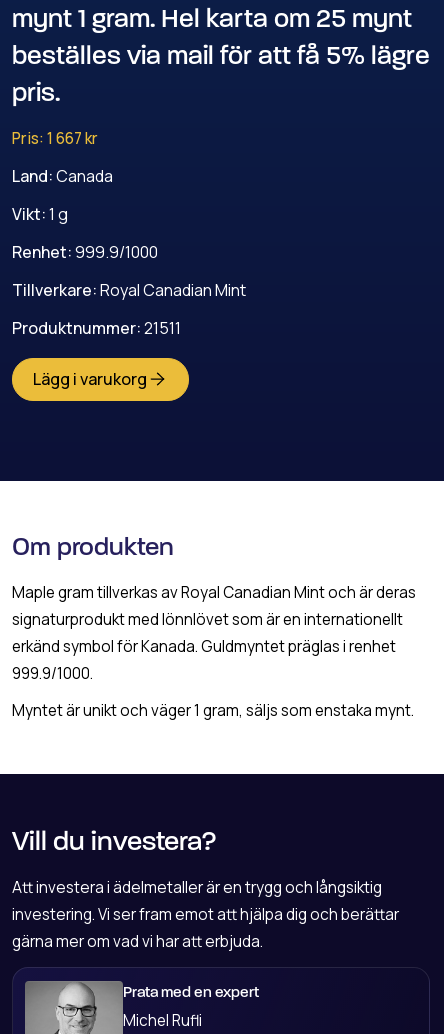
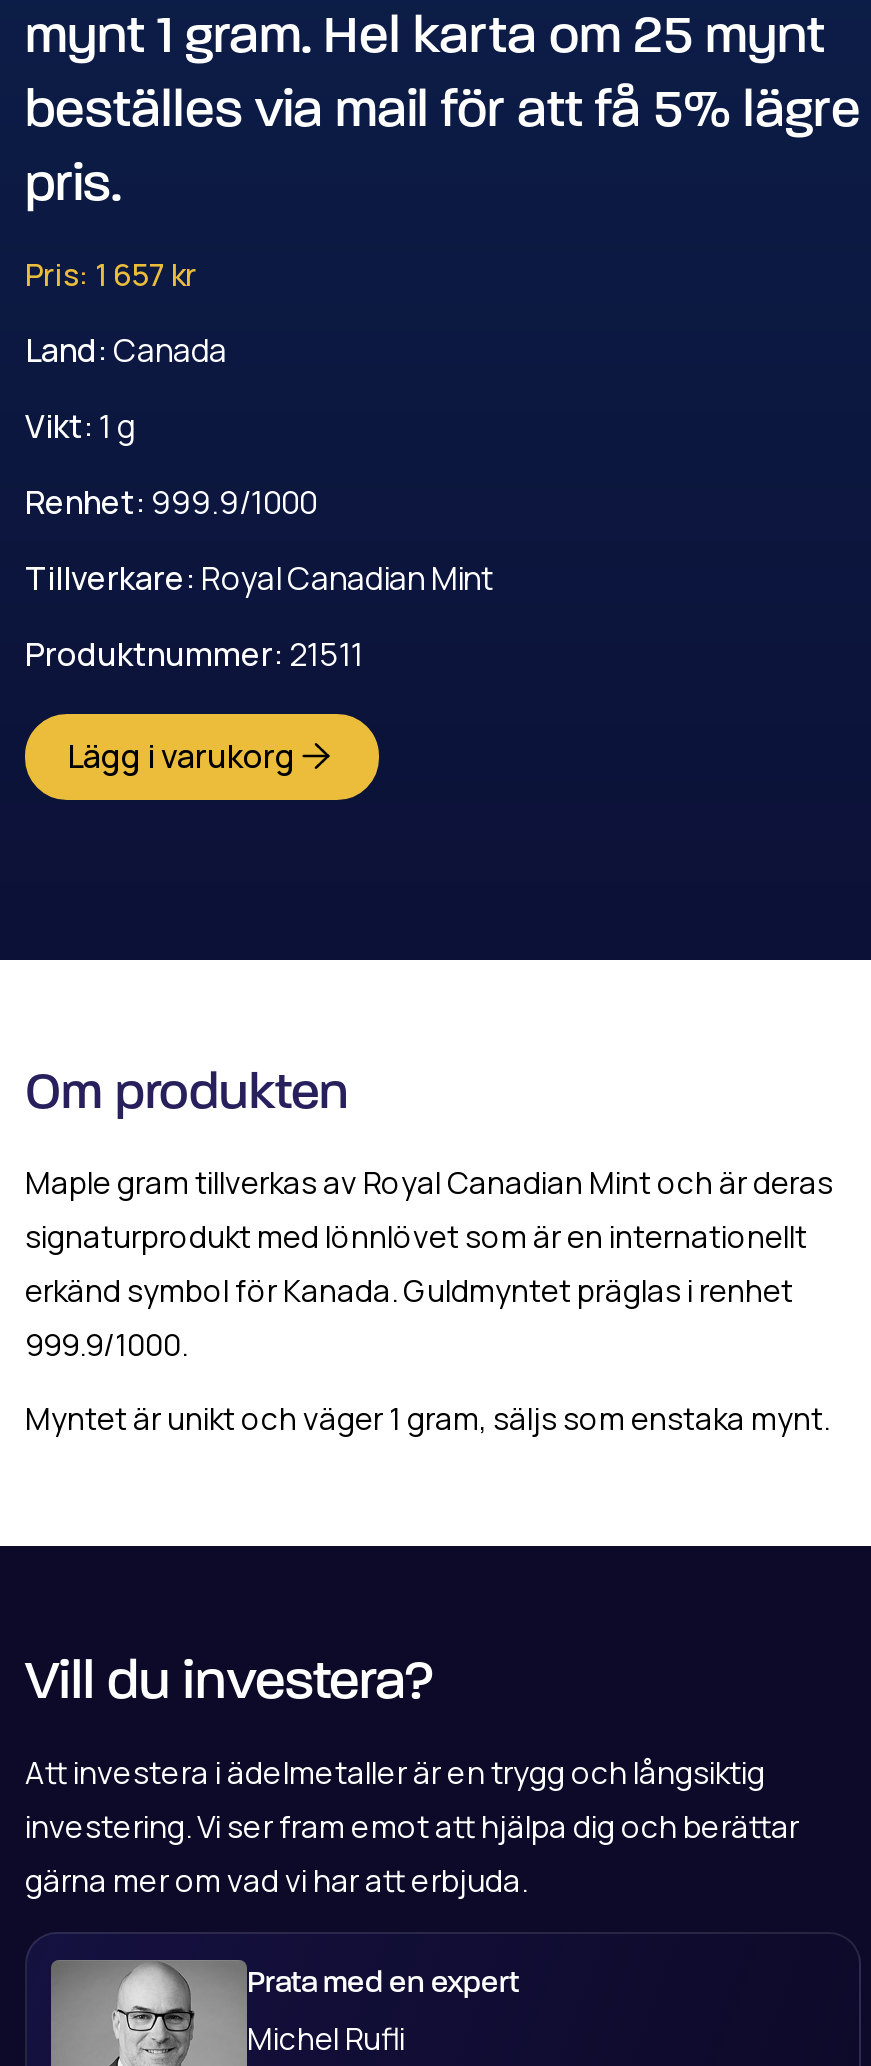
- Pris: 1 667 kr
+ Pris: 1 657 kr
